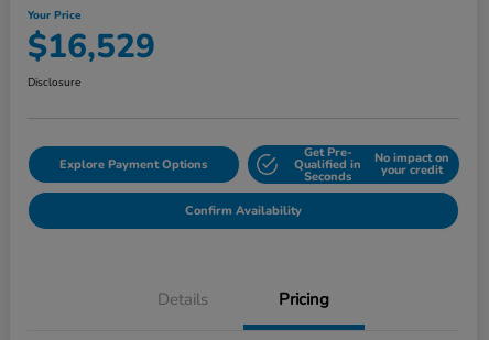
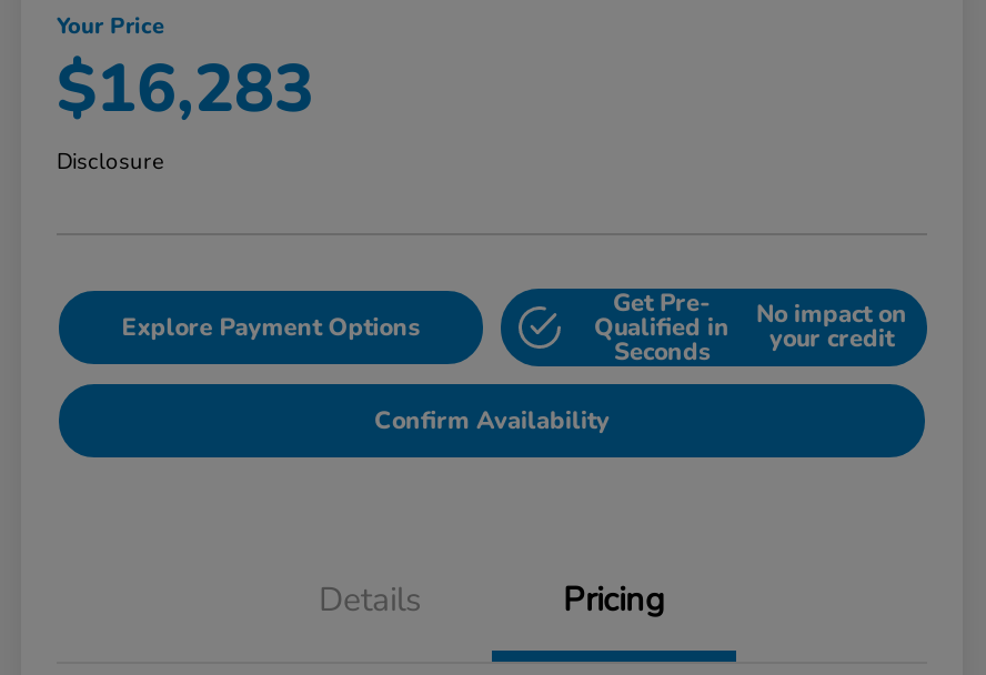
- $16,529
+ $16,283
